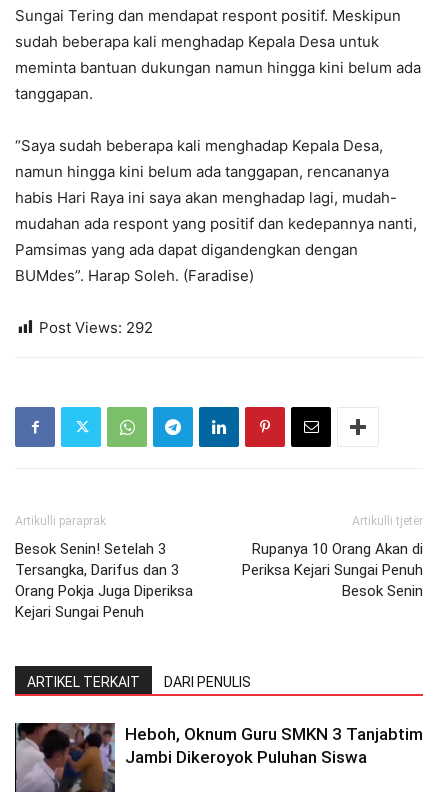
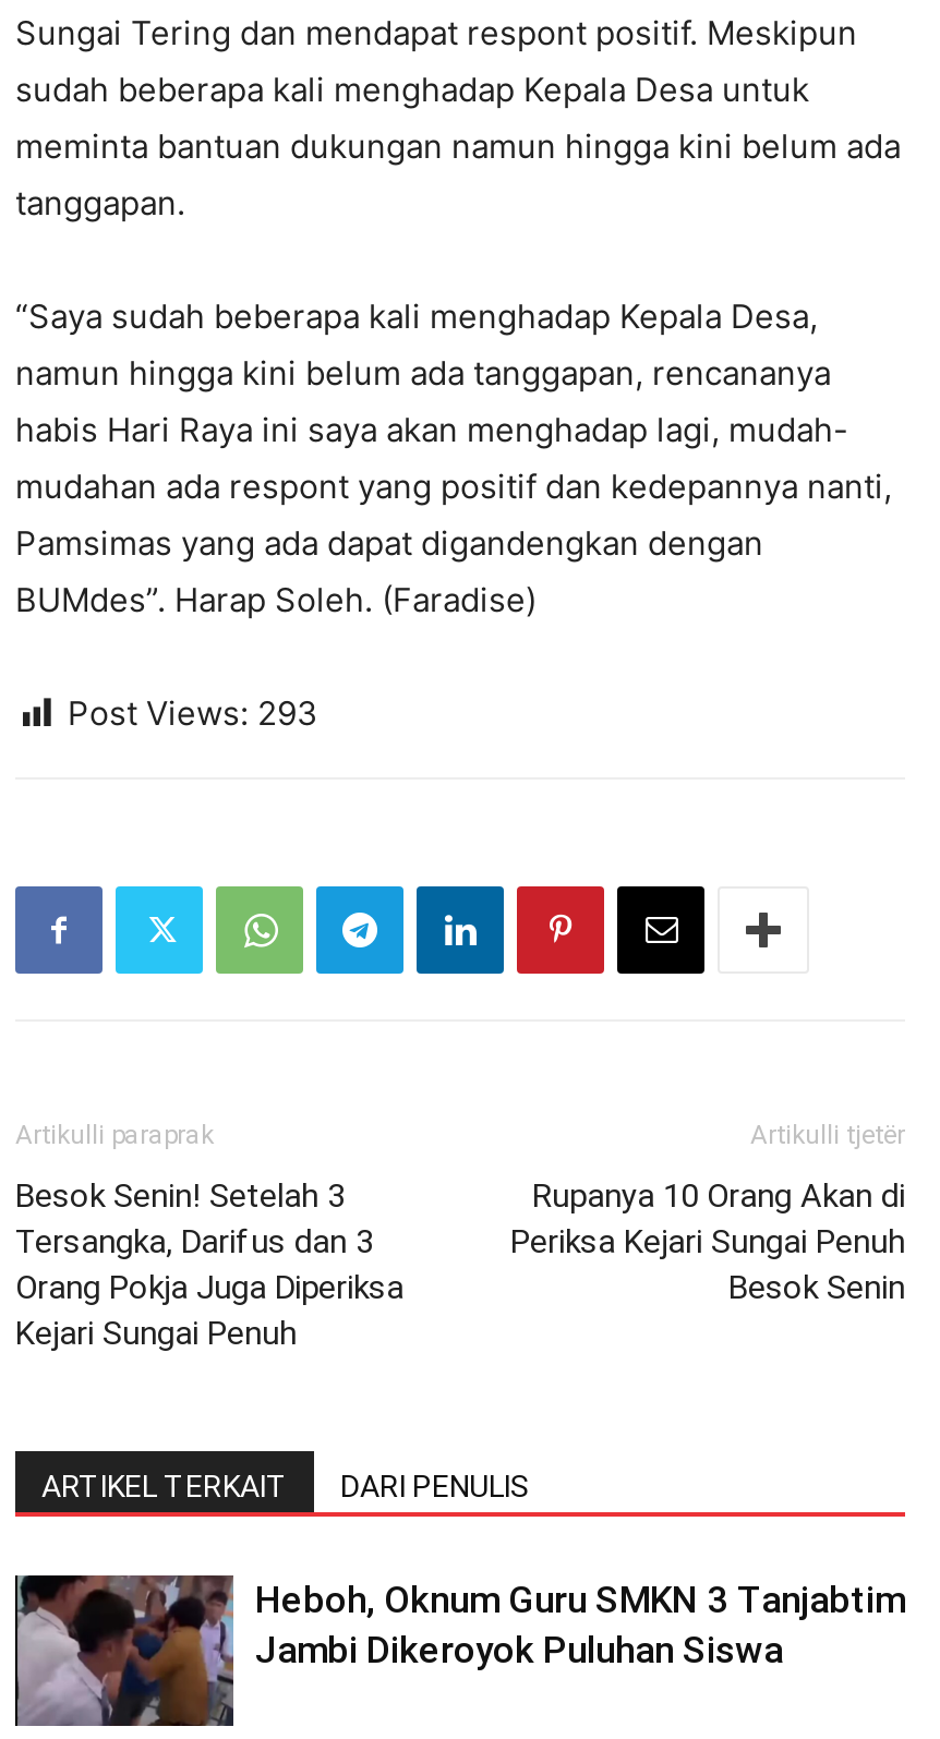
- Post Views: 292
+ Post Views: 293
